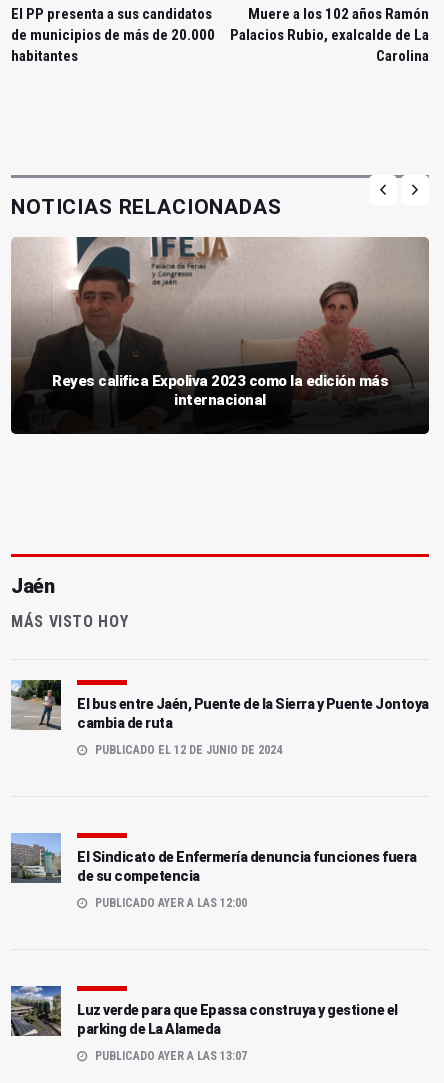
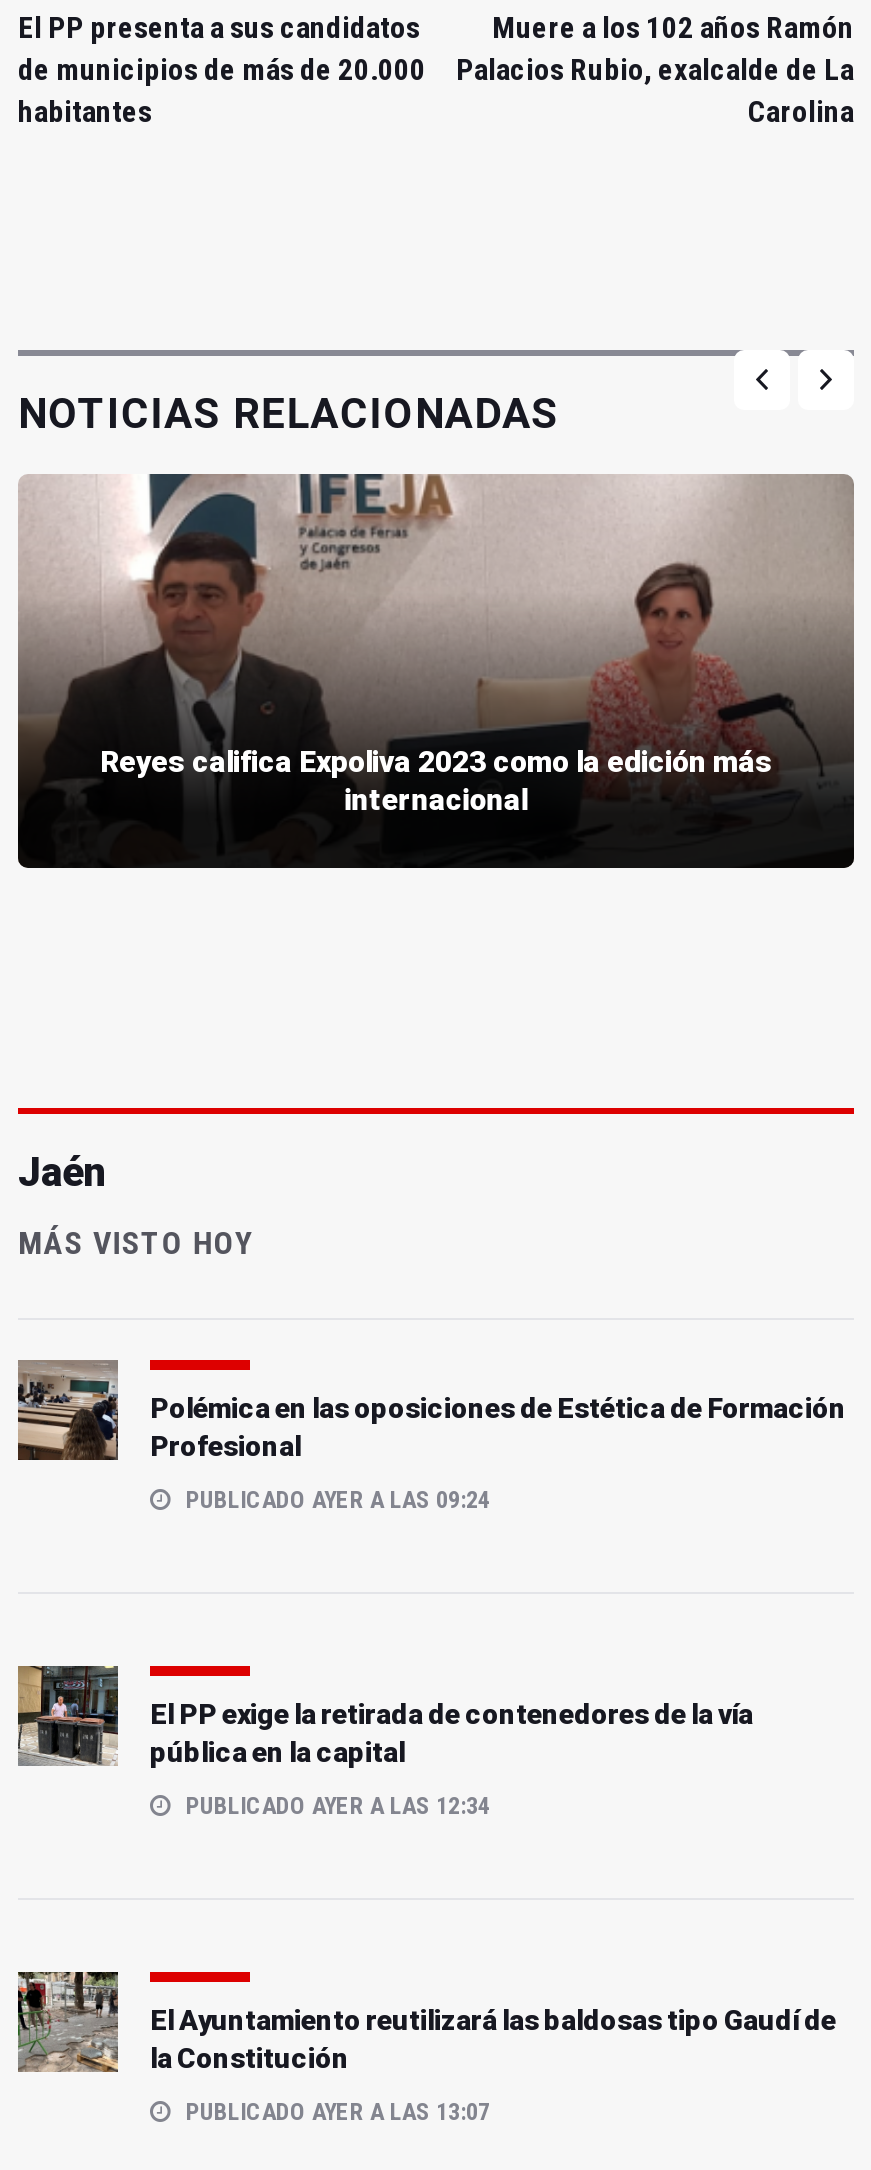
- [image]
- El bus entre Jaén, Puente de la Sierra y Puente Jontoya
- cambia de ruta
+ [image]
+ Polémica en las oposiciones de Estética de Formación
+ Profesional

- PUBLICADO EL 12 DE JUNIO DE 2024
+ PUBLICADO AYER A LAS 09:24

- [image]
- El Sindicato de Enfermería denuncia funciones fuera
- de su competencia
+ [image]
+ El PP exige la retirada de contenedores de la vía
+ pública en la capital

- PUBLICADO AYER A LAS 12:00
+ PUBLICADO AYER A LAS 12:34

- [image]
- Luz verde para que Epassa construya y gestione el
- parking de La Alameda
+ [image]
+ El Ayuntamiento reutilizará las baldosas tipo Gaudí de
+ la Constitución
